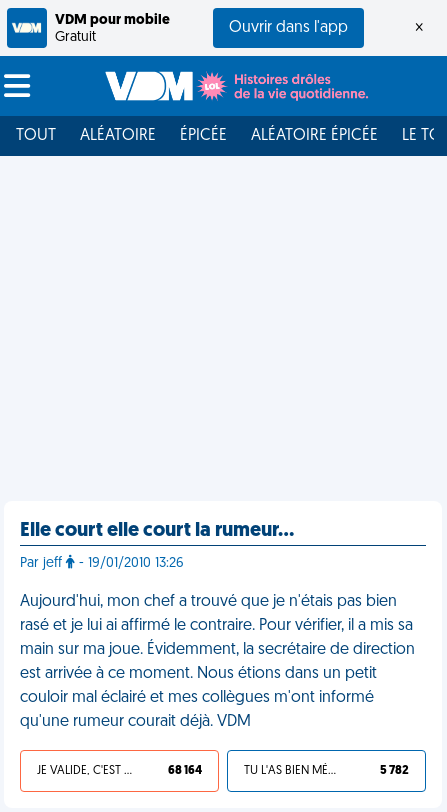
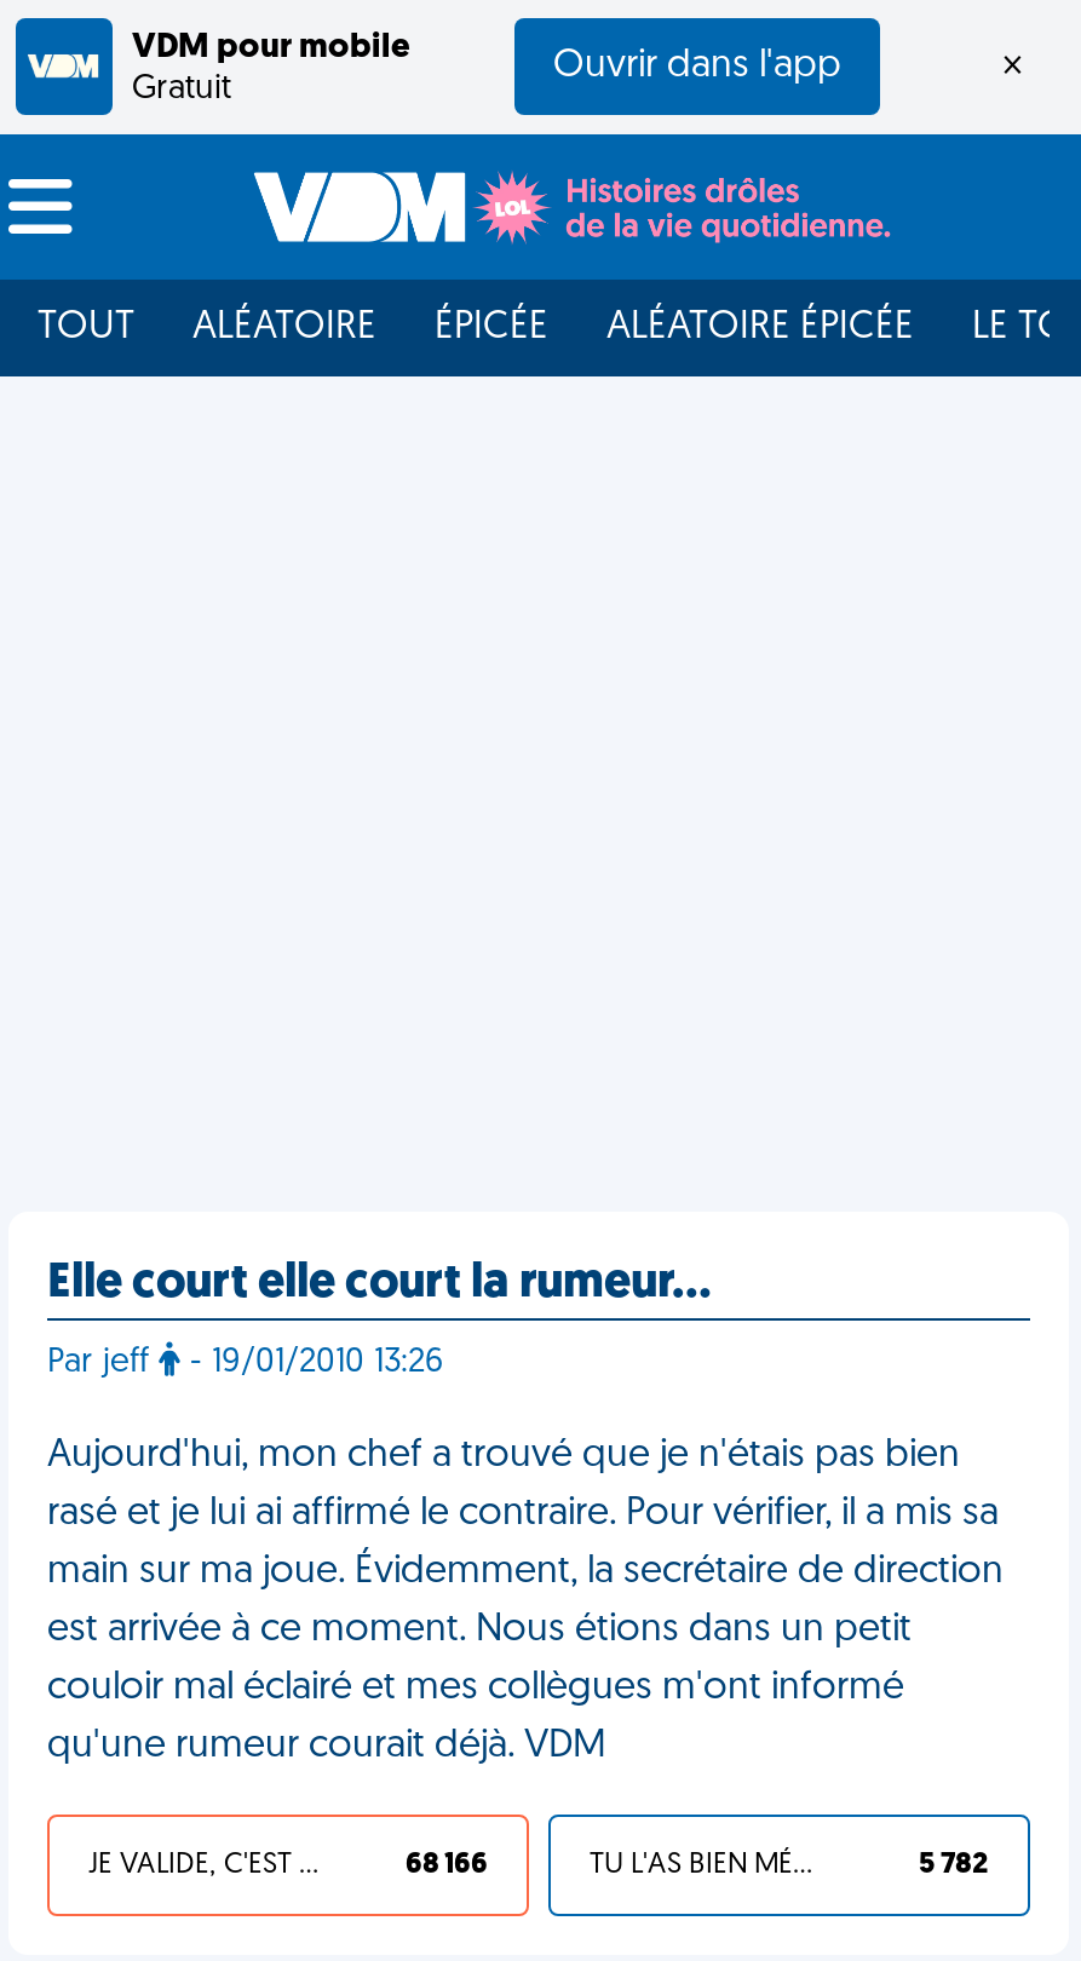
- 68 164
+ 68 166
